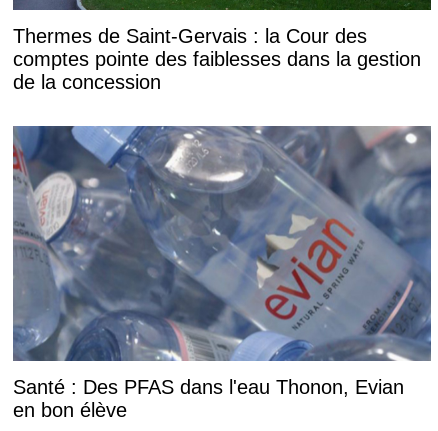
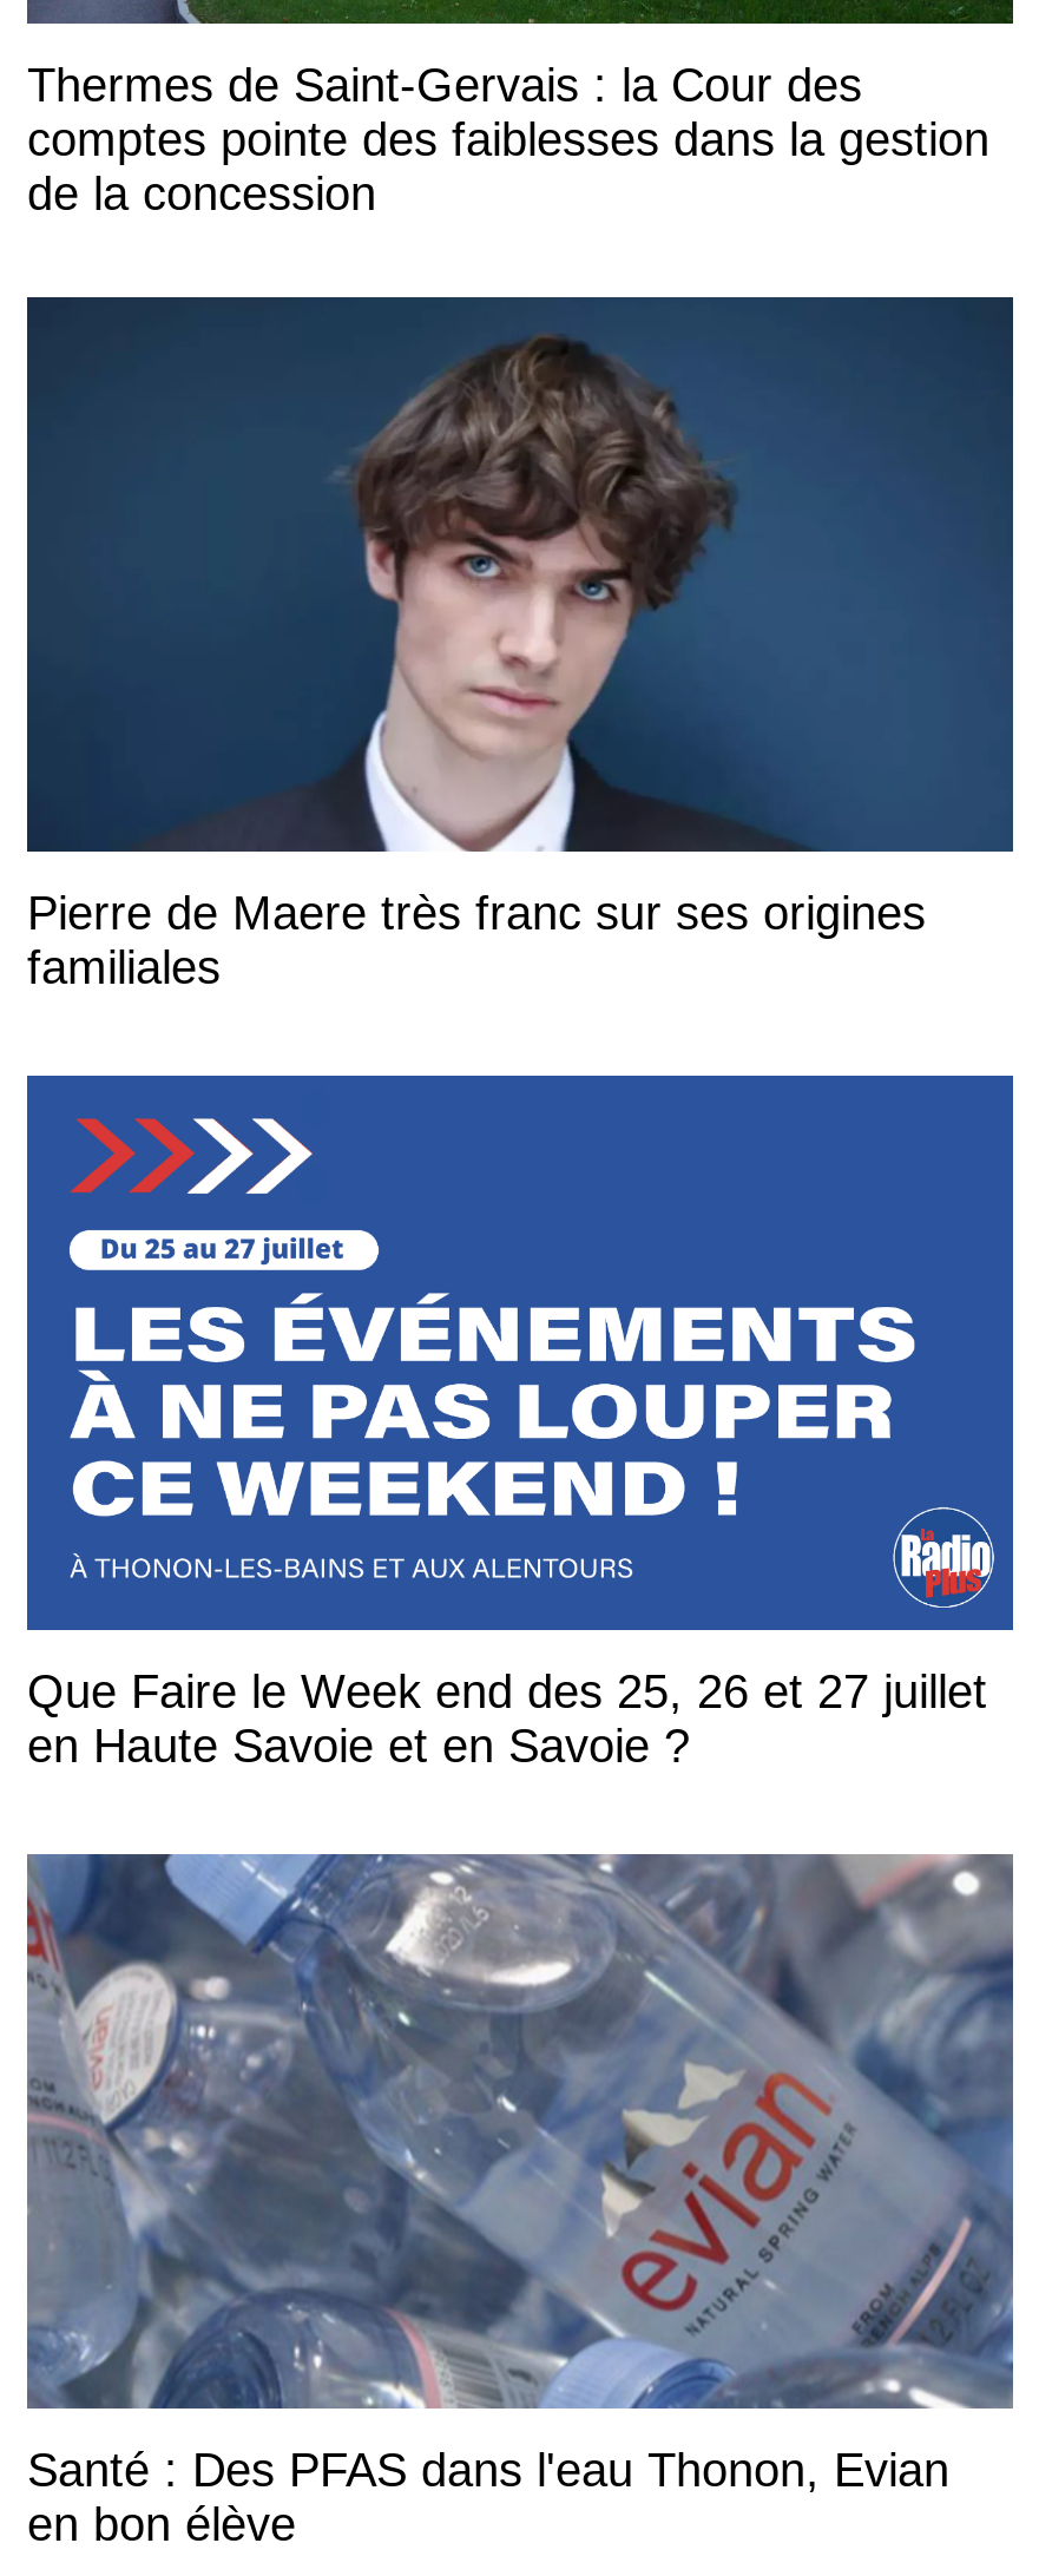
+ [image]
+ Que Faire le Week end des 25, 26 et 27 juillet
+ en Haute Savoie et en Savoie ?

+ [image]
+ Pierre de Maere très franc sur ses origines
+ familiales
